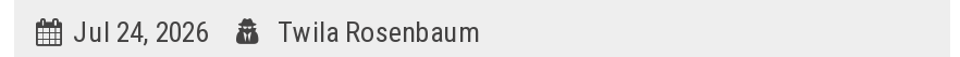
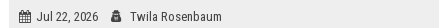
- Jul 24, 2026 Twila Rosenbaum
+ Jul 22, 2026 Twila Rosenbaum
